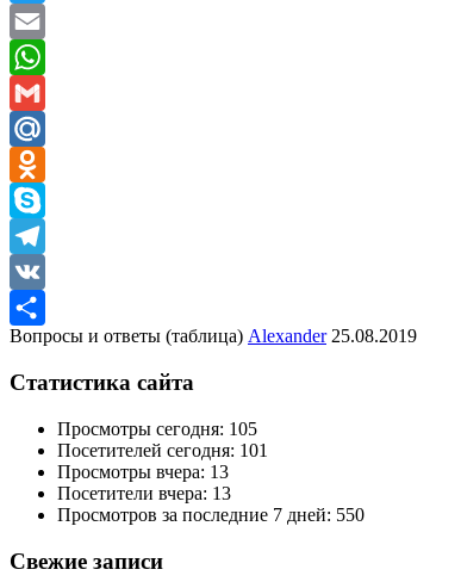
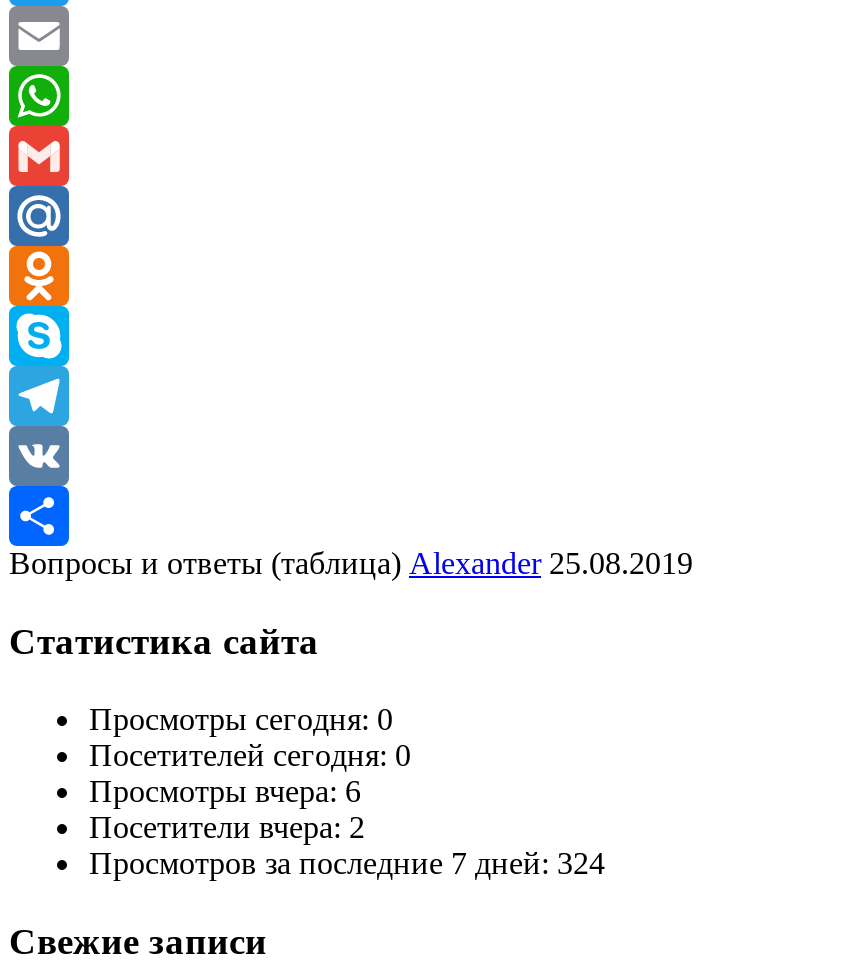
- Просмотры сегодня: 105
+ Просмотры сегодня: 0

- Посетителей сегодня: 101
+ Посетителей сегодня: 0

- Просмотры вчера: 13
+ Просмотры вчера: 6

- Посетители вчера: 13
+ Посетители вчера: 2

- Просмотров за последние 7 дней: 550
+ Просмотров за последние 7 дней: 324
